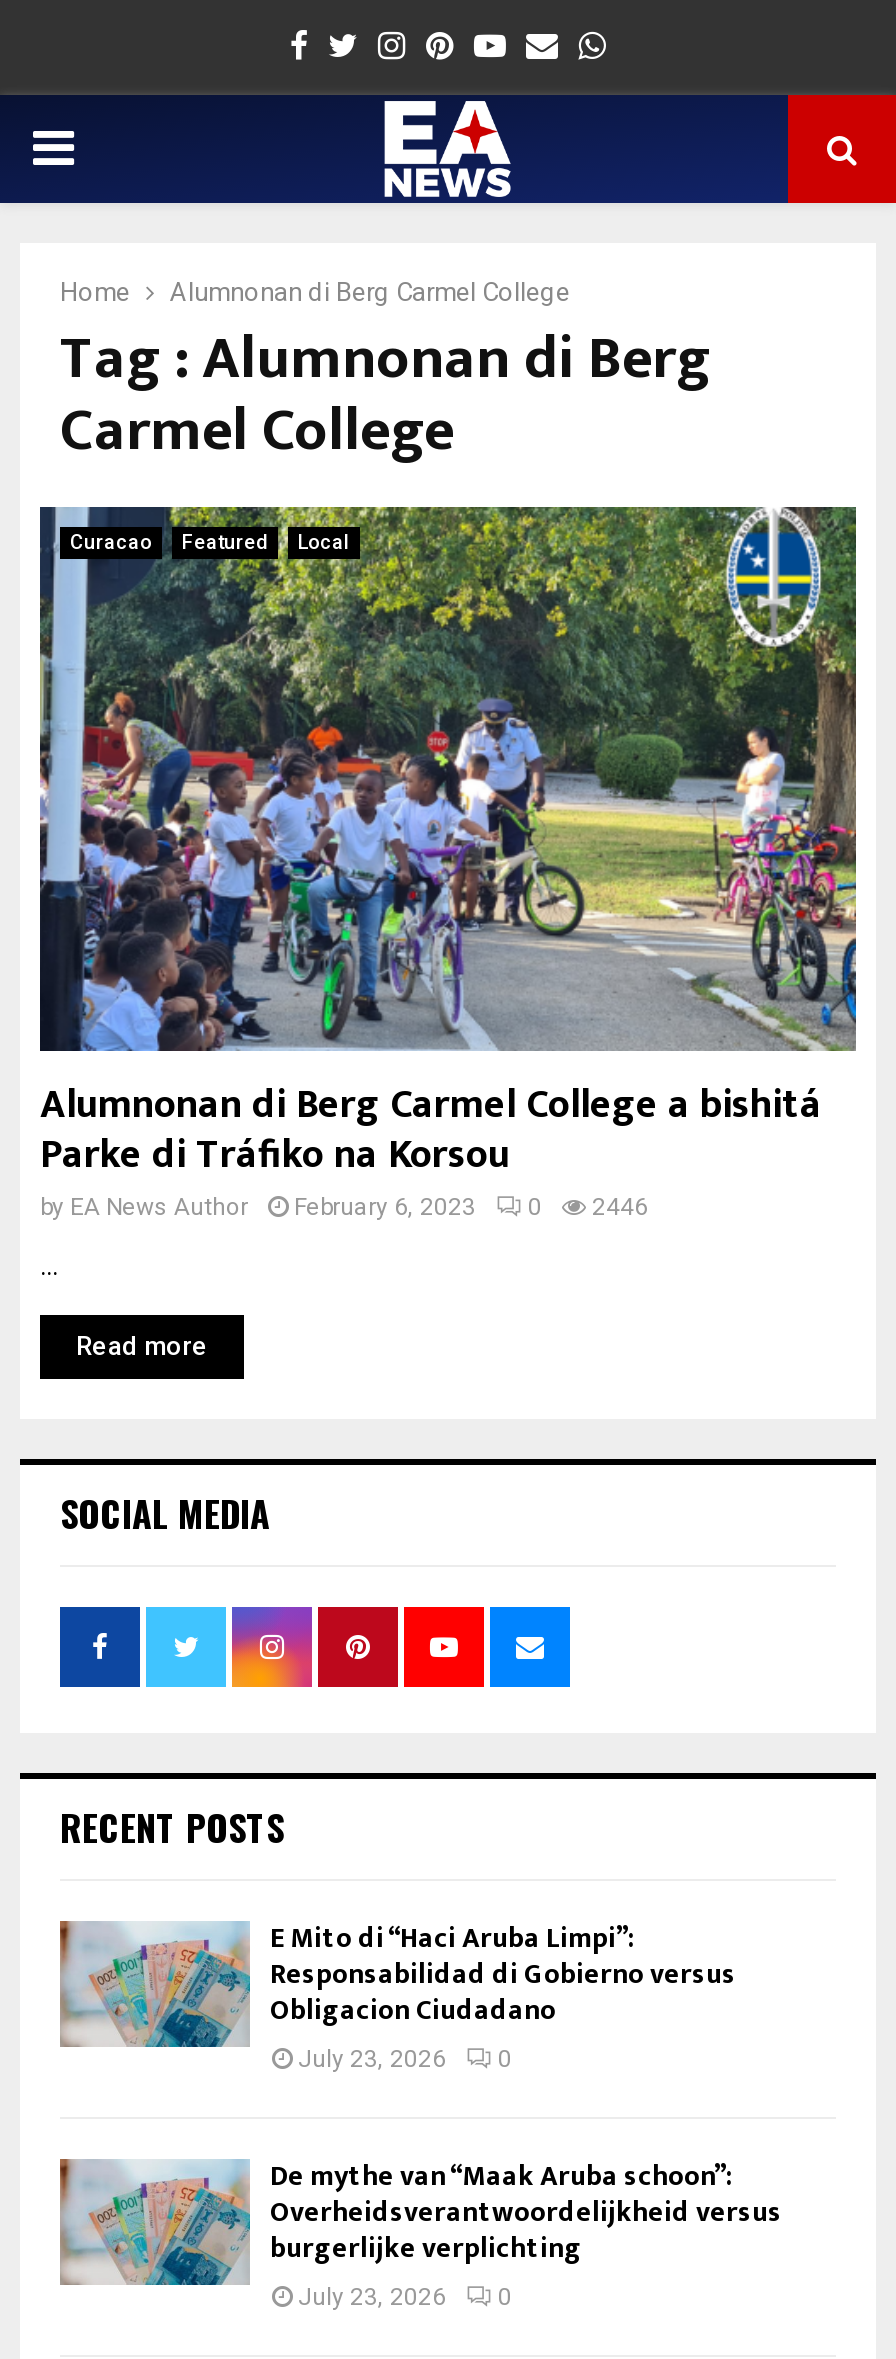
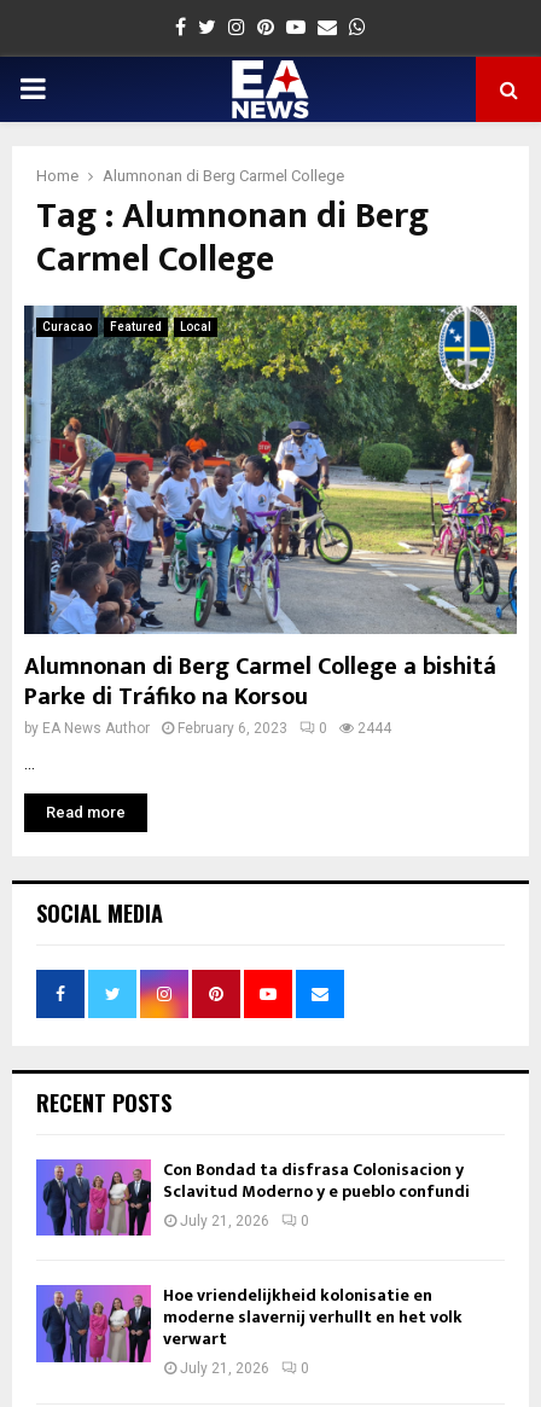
- by EA News Author February 6, 2023 0 2446
+ by EA News Author February 6, 2023 0 2444

- [image]
- E Mito di “Haci Aruba Limpi”:
- Responsabilidad di Gobierno versus
- Obligacion Ciudadano
- July 23, 2026
+ [image]
+ Con Bondad ta disfrasa Colonisacion y
+ Sclavitud Moderno y e pueblo confundi
+ July 21, 2026

- [image]
- De mythe van “Maak Aruba schoon”:
- Overheidsverantwoordelijkheid versus
- burgerlijke verplichting
- July 23, 2026
+ [image]
+ Hoe vriendelijkheid kolonisatie en
+ moderne slavernij verhullt en het volk
+ verwart
+ July 21, 2026
